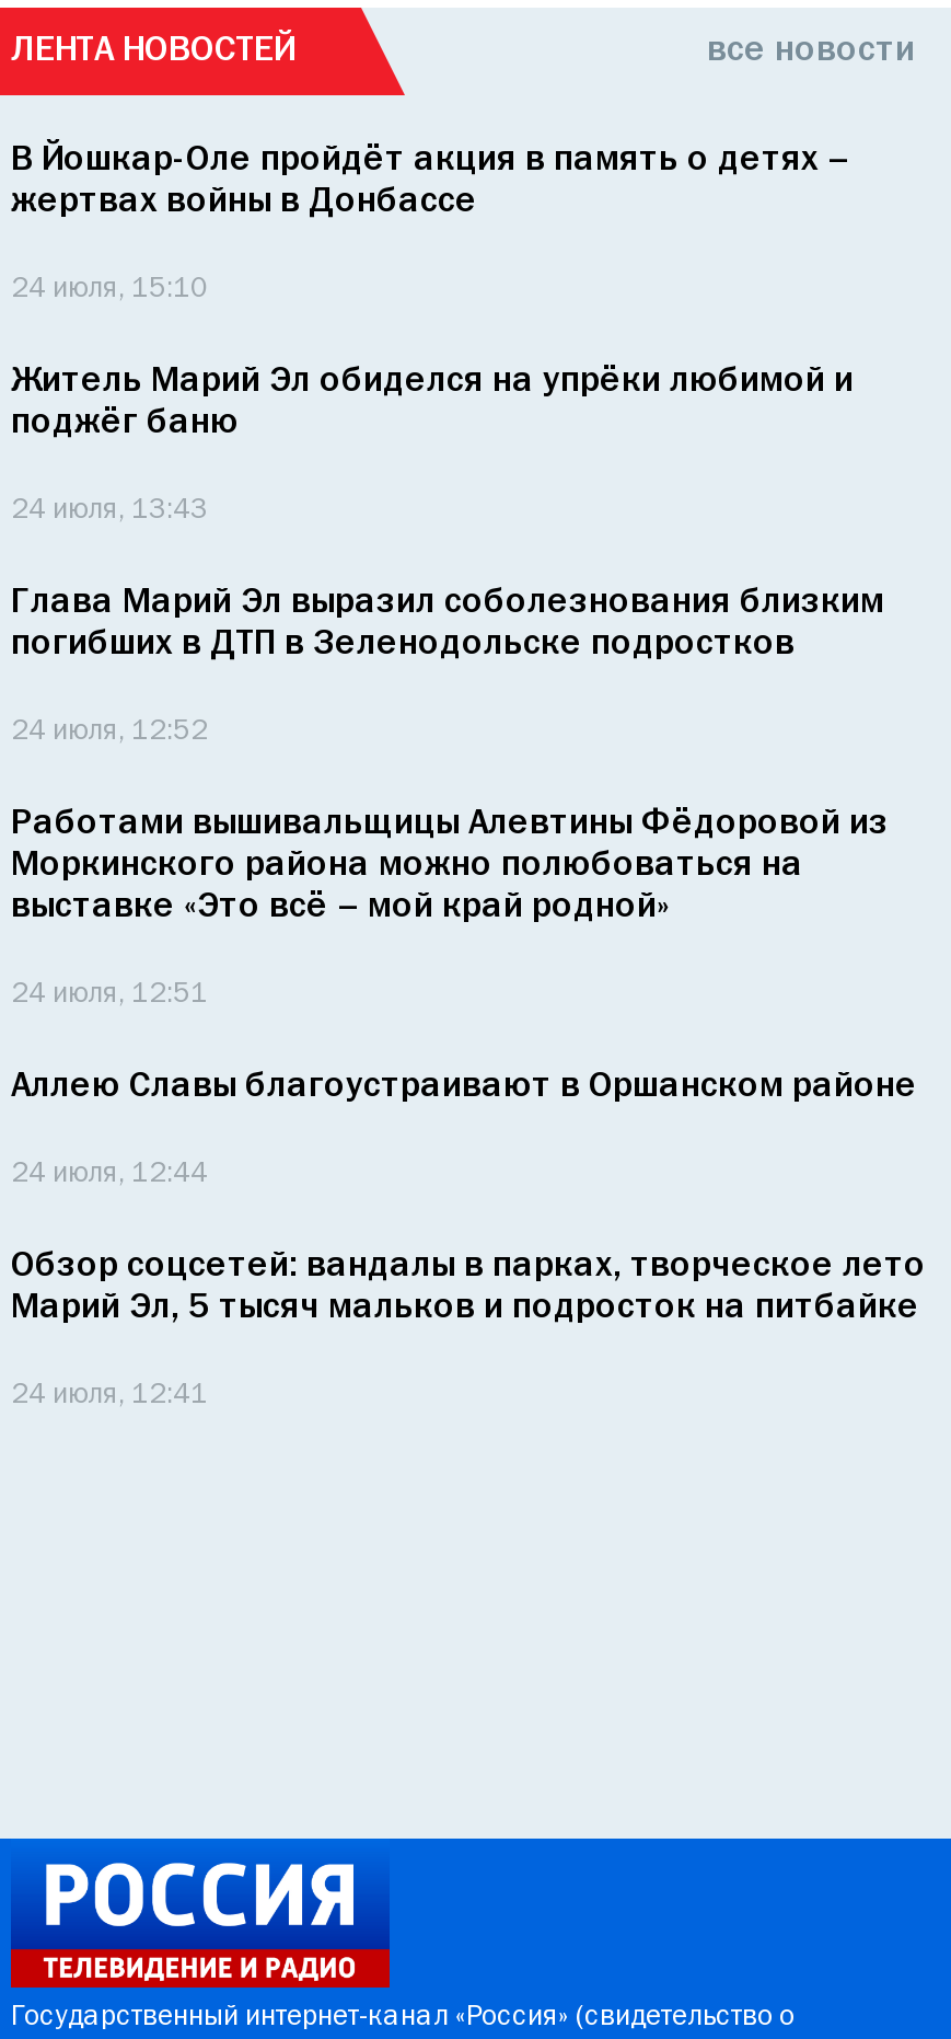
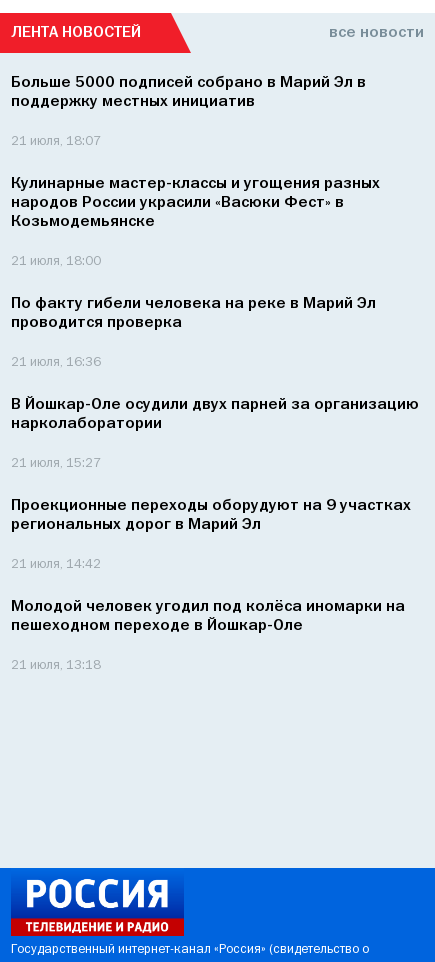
- В Йошкар-Оле пройдёт акция в память о детях –
- жертвах войны в Донбассе
+ Больше 5000 подписей собрано в Марий Эл в
+ поддержку местных инициатив

- 24 июля, 15:10
+ 21 июля, 18:07

- Житель Марий Эл обиделся на упрёки любимой и
- поджёг баню
+ Кулинарные мастер-классы и угощения разных
+ народов России украсили «Васюки Фест» в
+ Козьмодемьянске

- 24 июля, 13:43
+ 21 июля, 18:00

- Глава Марий Эл выразил соболезнования близким
- погибших в ДТП в Зеленодольске подростков
+ По факту гибели человека на реке в Марий Эл
+ проводится проверка

- 24 июля, 12:52
+ 21 июля, 16:36

- Работами вышивальщицы Алевтины Фёдоровой из
- Моркинского района можно полюбоваться на
- выставке «Это всё – мой край родной»
+ В Йошкар-Оле осудили двух парней за организацию
+ нарколаборатории

- 24 июля, 12:51
+ 21 июля, 15:27

- Аллею Славы благоустраивают в Оршанском районе
+ Проекционные переходы оборудуют на 9 участках
+ региональных дорог в Марий Эл

- 24 июля, 12:44
+ 21 июля, 14:42

- Обзор соцсетей: вандалы в парках, творческое лето
- Марий Эл, 5 тысяч мальков и подросток на питбайке
+ Молодой человек угодил под колёса иномарки на
+ пешеходном переходе в Йошкар-Оле

- 24 июля, 12:41
+ 21 июля, 13:18
